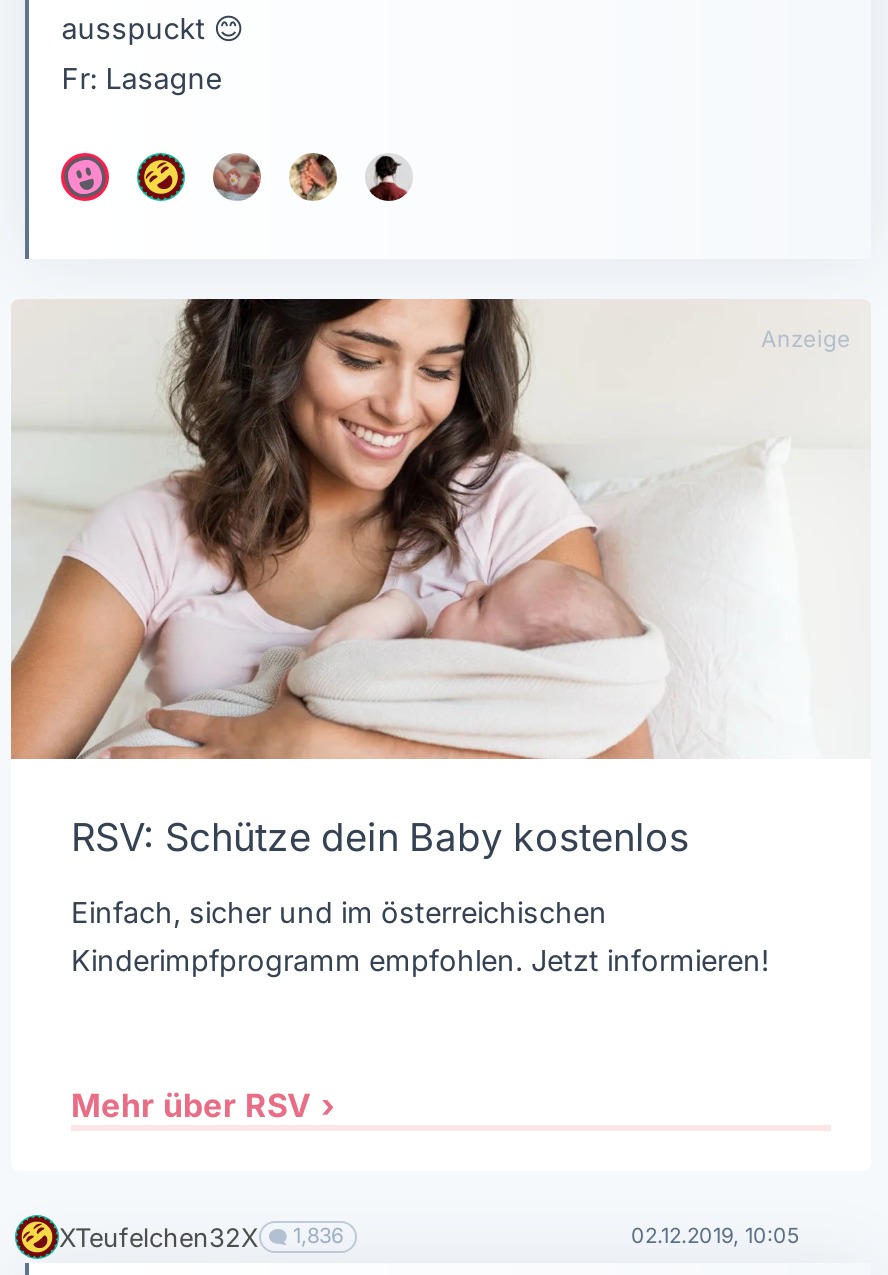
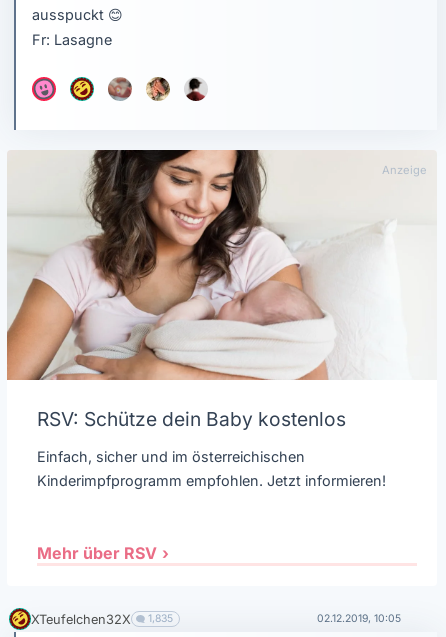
- XTeufelchen32X 1,836
+ XTeufelchen32X 1,835
